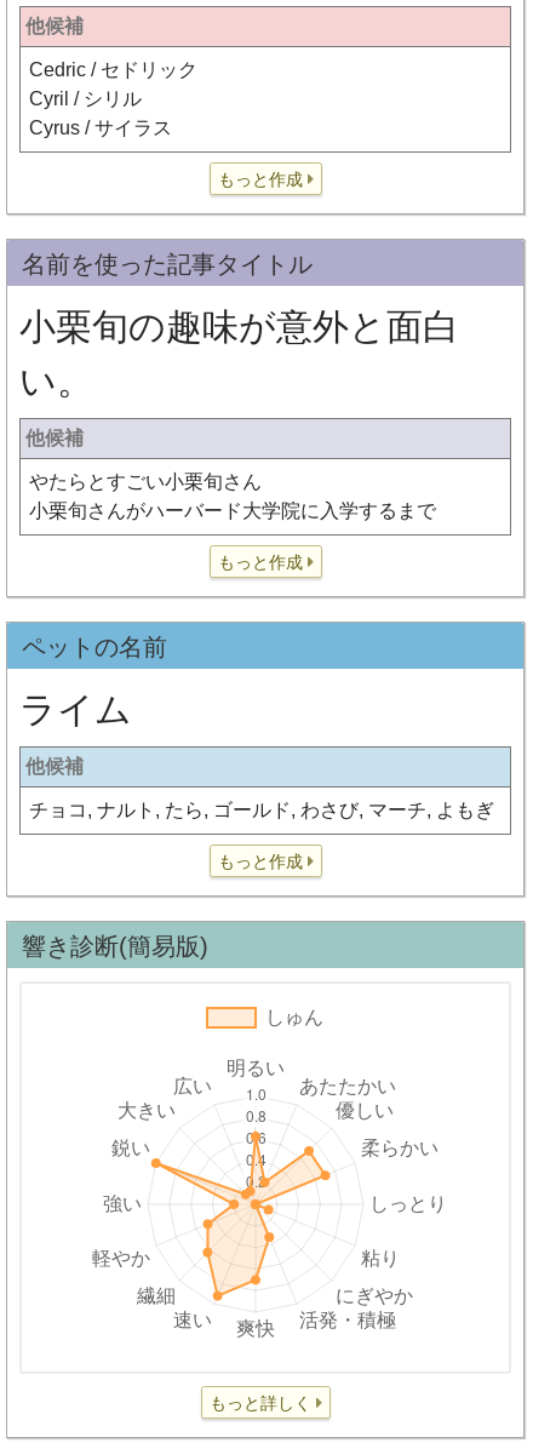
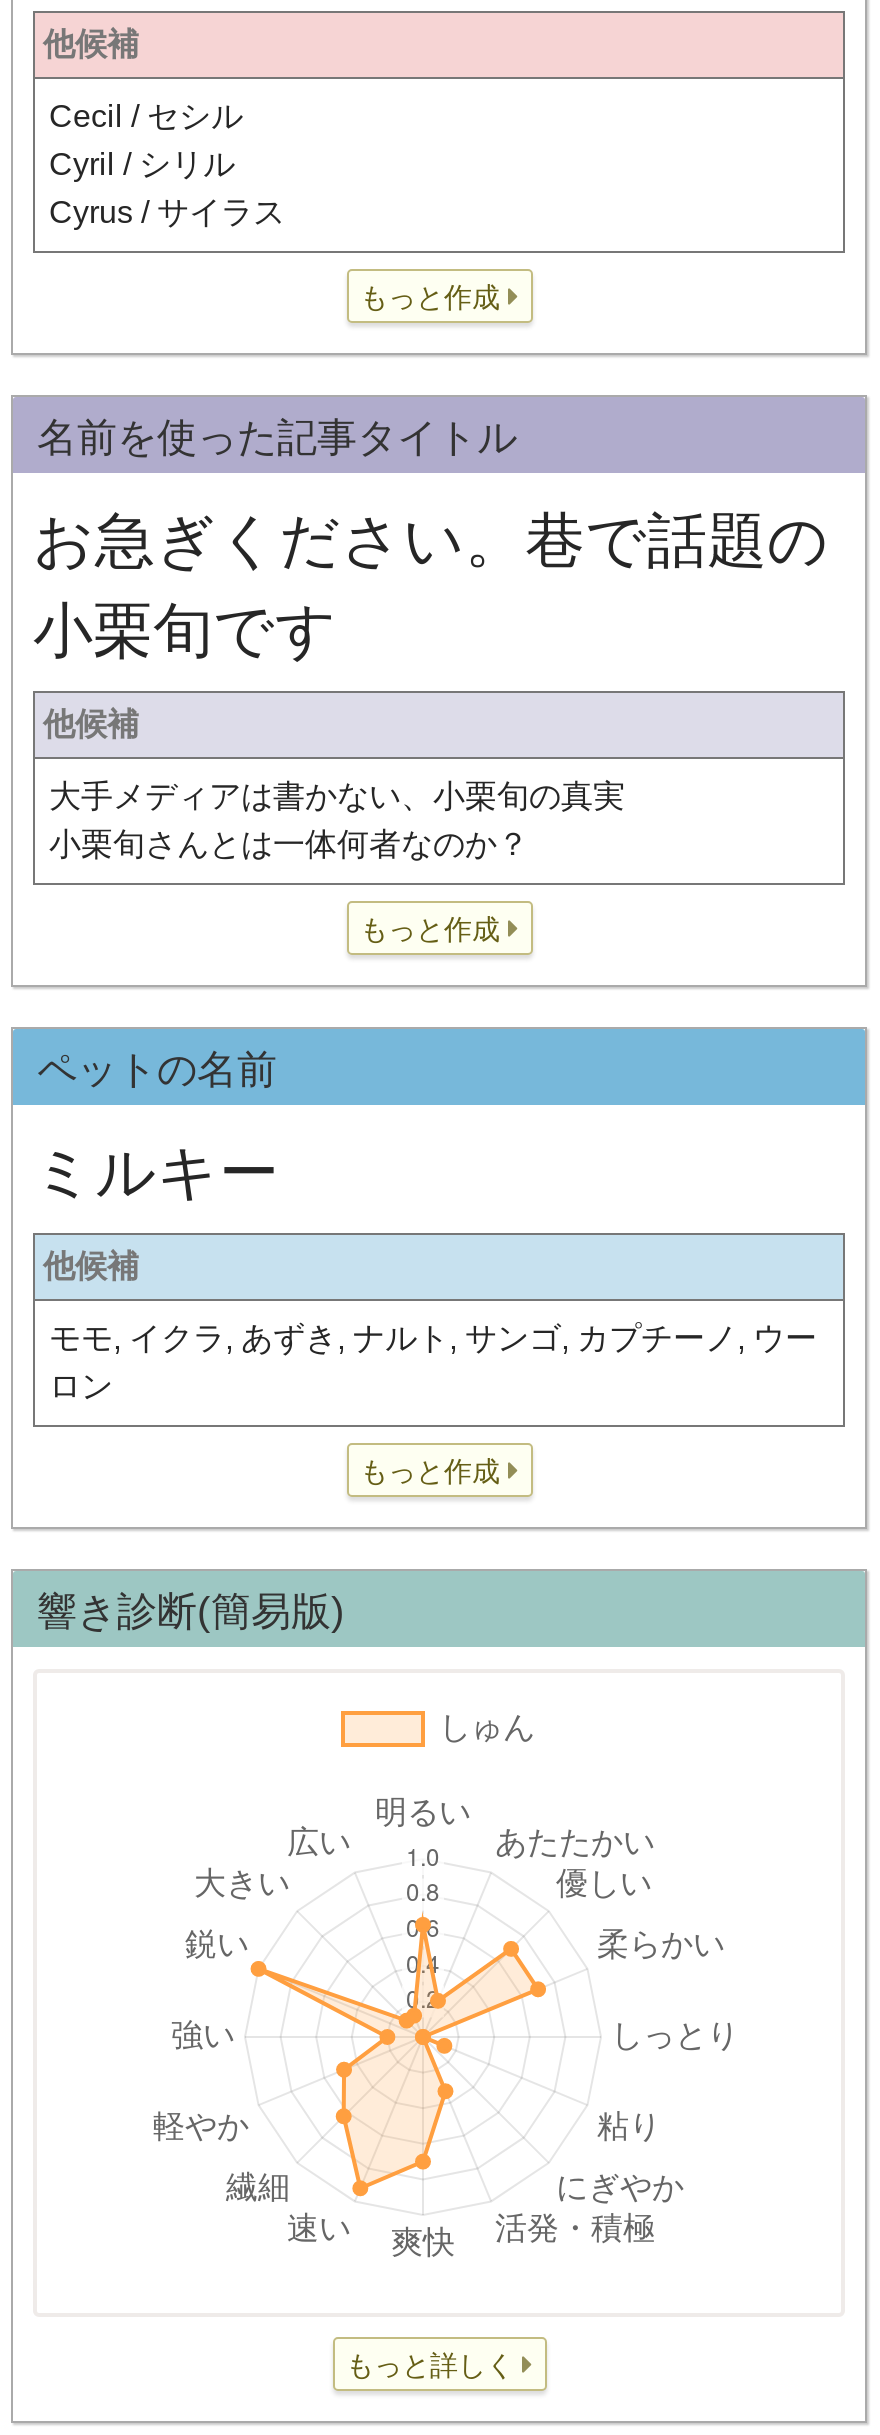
- Cedric / セドリック
+ Cecil / セシル

- 小栗旬の趣味が意外と面白
- い。
+ お急ぎください。巷で話題の
+ 小栗旬です

- やたらとすごい小栗旬さん
- 小栗旬さんがハーバード大学院に入学するまで
+ 大手メディアは書かない、小栗旬の真実
+ 小栗旬さんとは一体何者なのか？

- ライム
+ ミルキー

- チョコ, ナルト, たら, ゴールド, わさび, マーチ, よもぎ
+ モモ, イクラ, あずき, ナルト, サンゴ, カプチーノ, ウー
+ ロン
